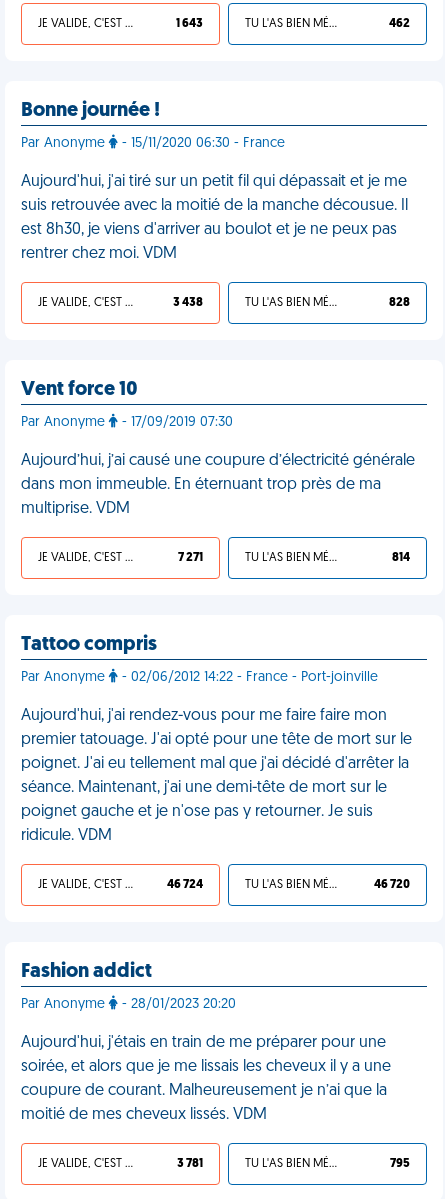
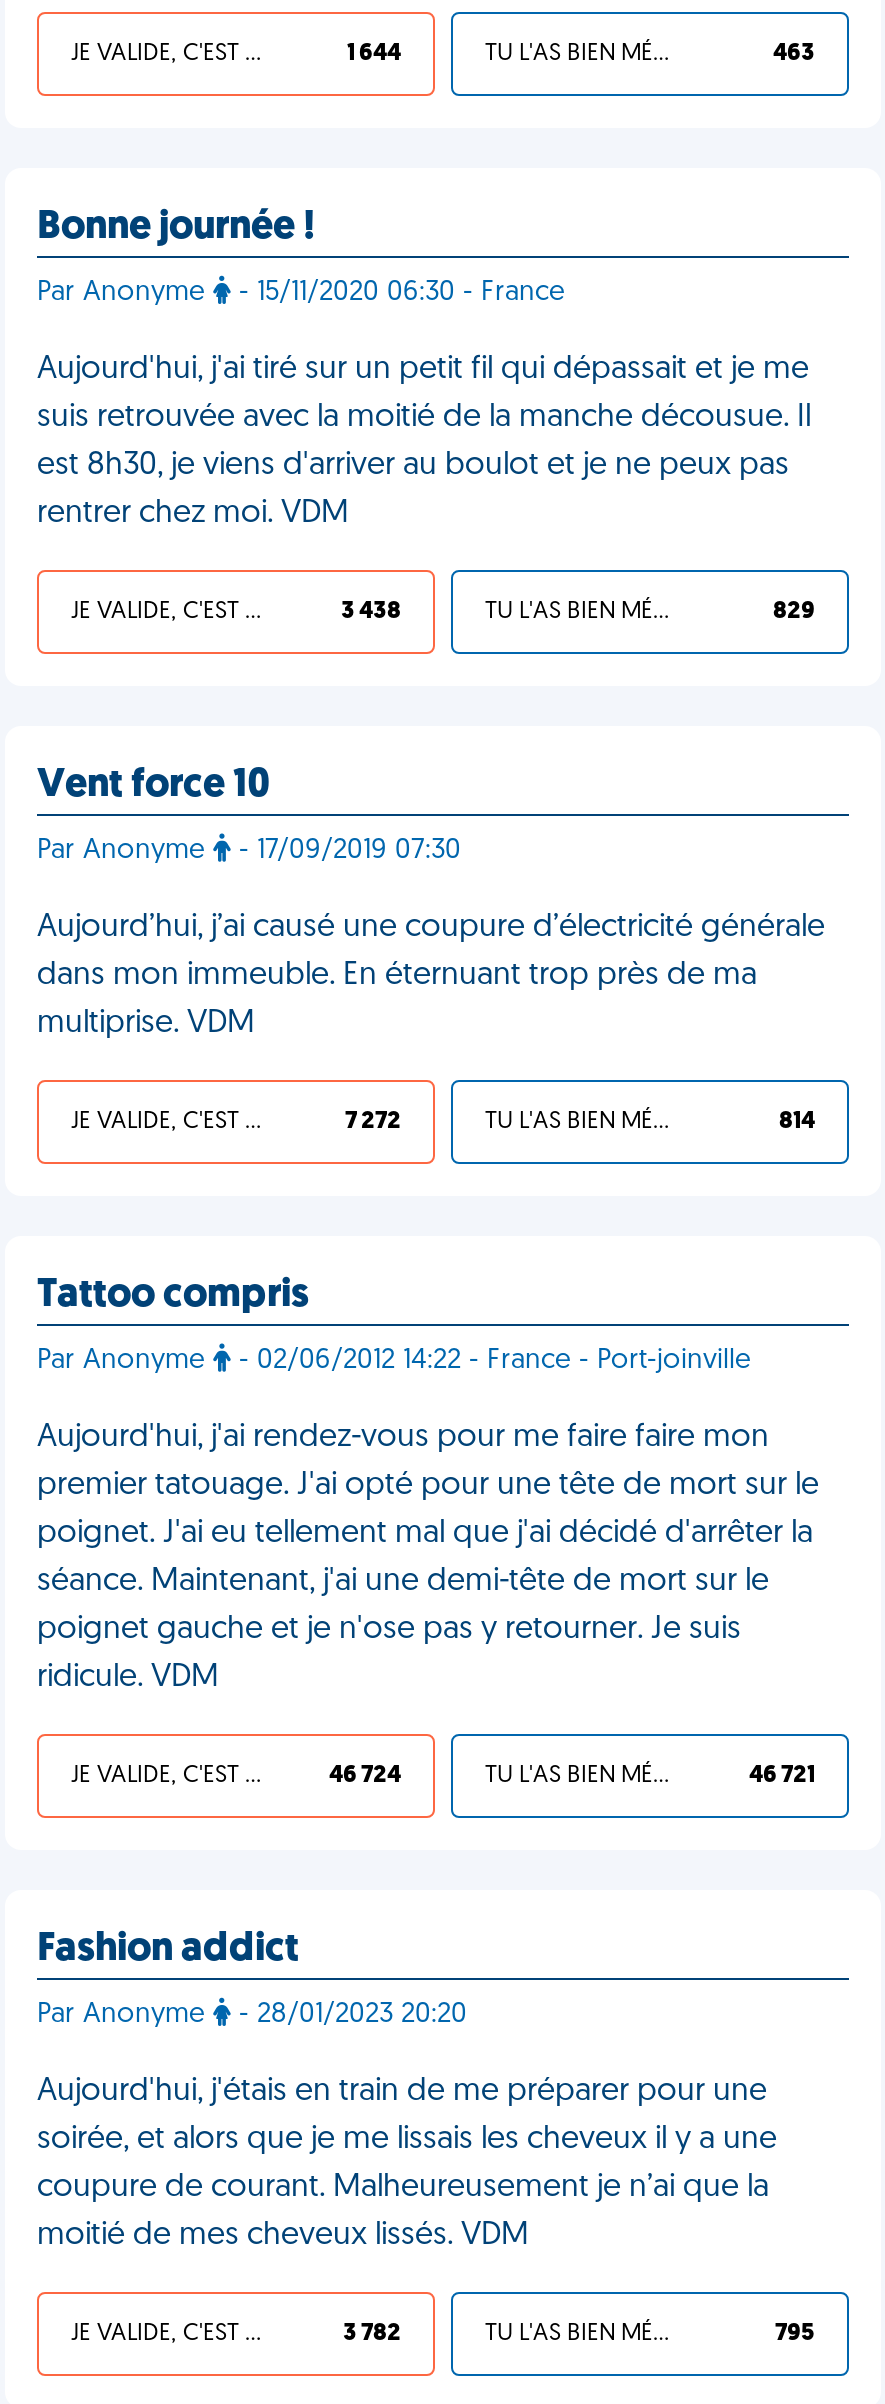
- 1 643
+ 1 644

- 462
+ 463

- 828
+ 829

- 7 271
+ 7 272

- 46 720
+ 46 721

- 3 781
+ 3 782
